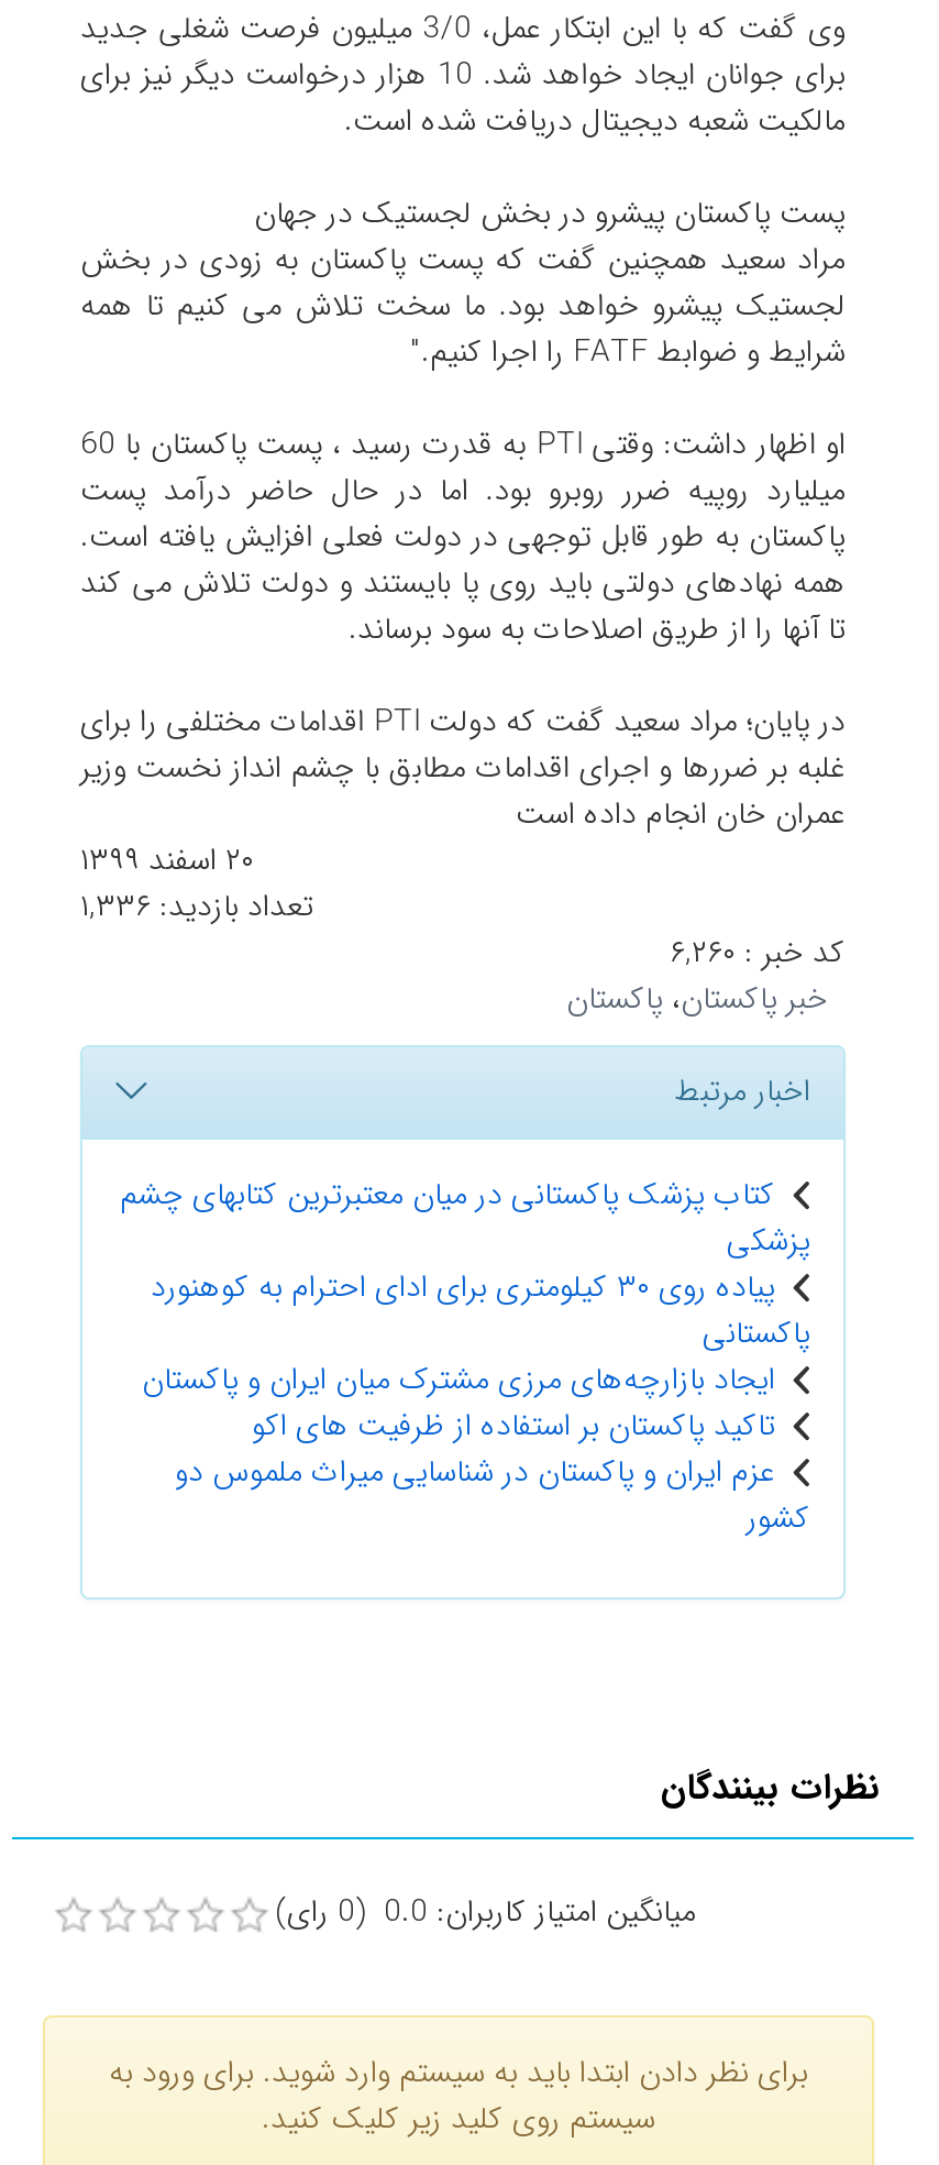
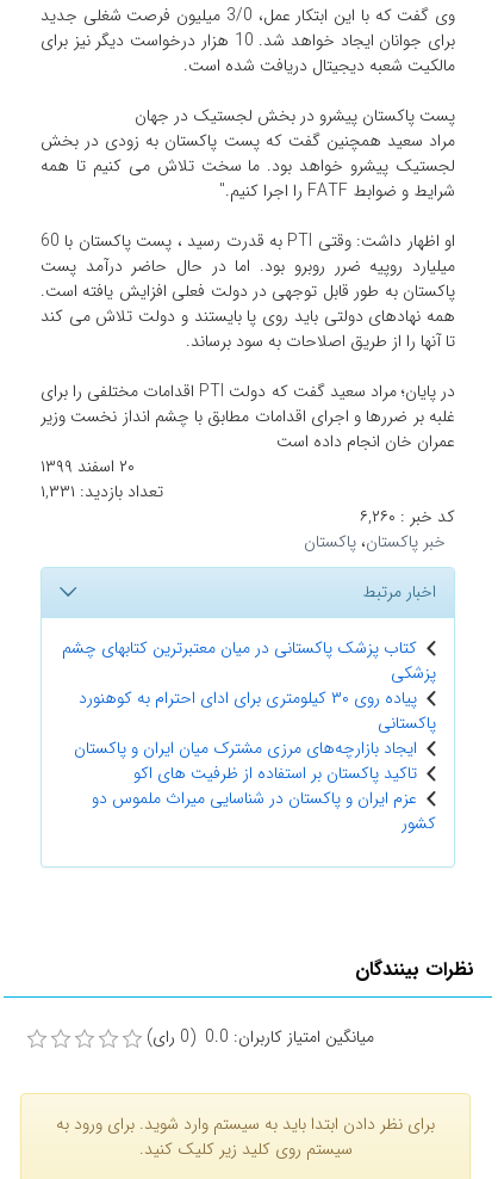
- تعداد بازدید: ۱,۳۳۶
+ تعداد بازدید: ۱,۳۳۱
